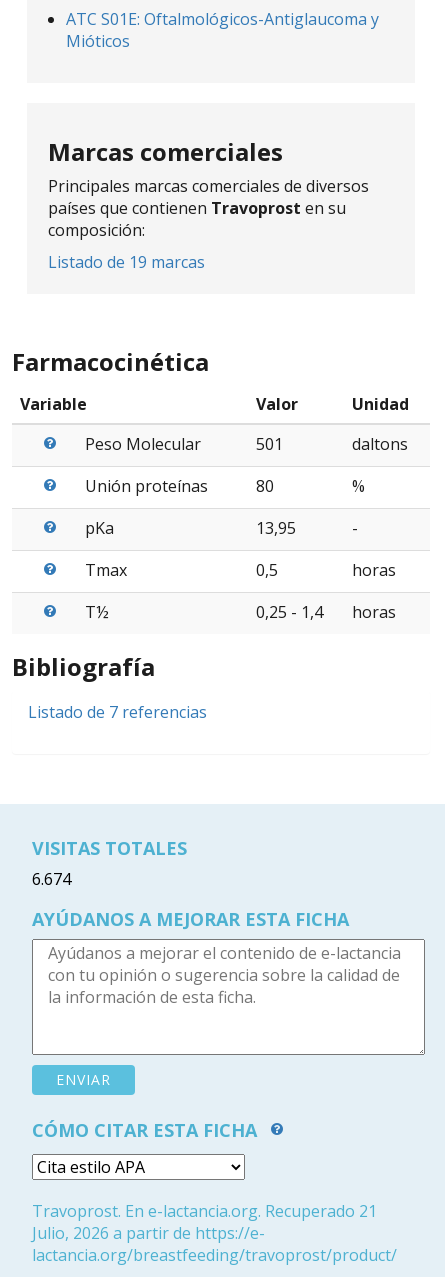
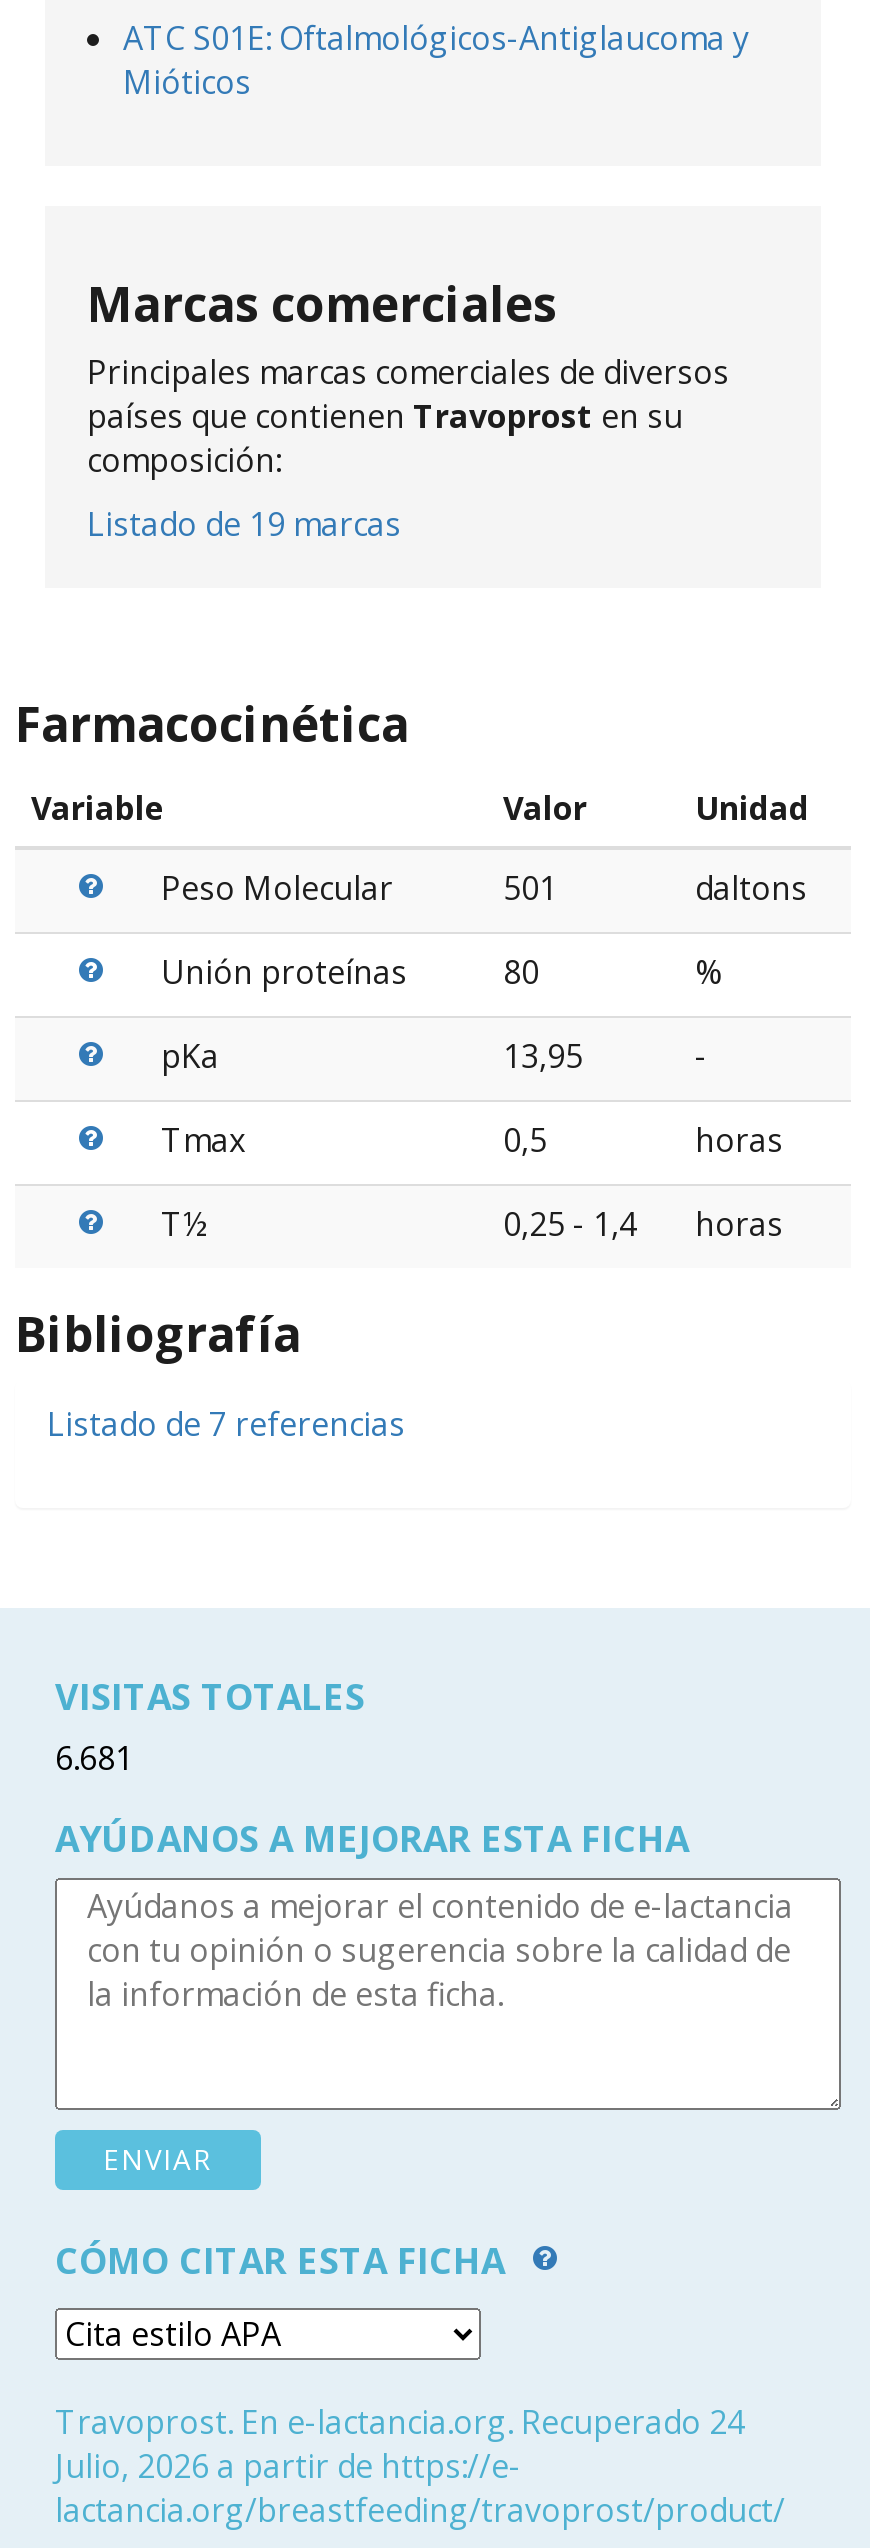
- 6.674
+ 6.681

- Travoprost. En e-lactancia.org. Recuperado 21
+ Travoprost. En e-lactancia.org. Recuperado 24
